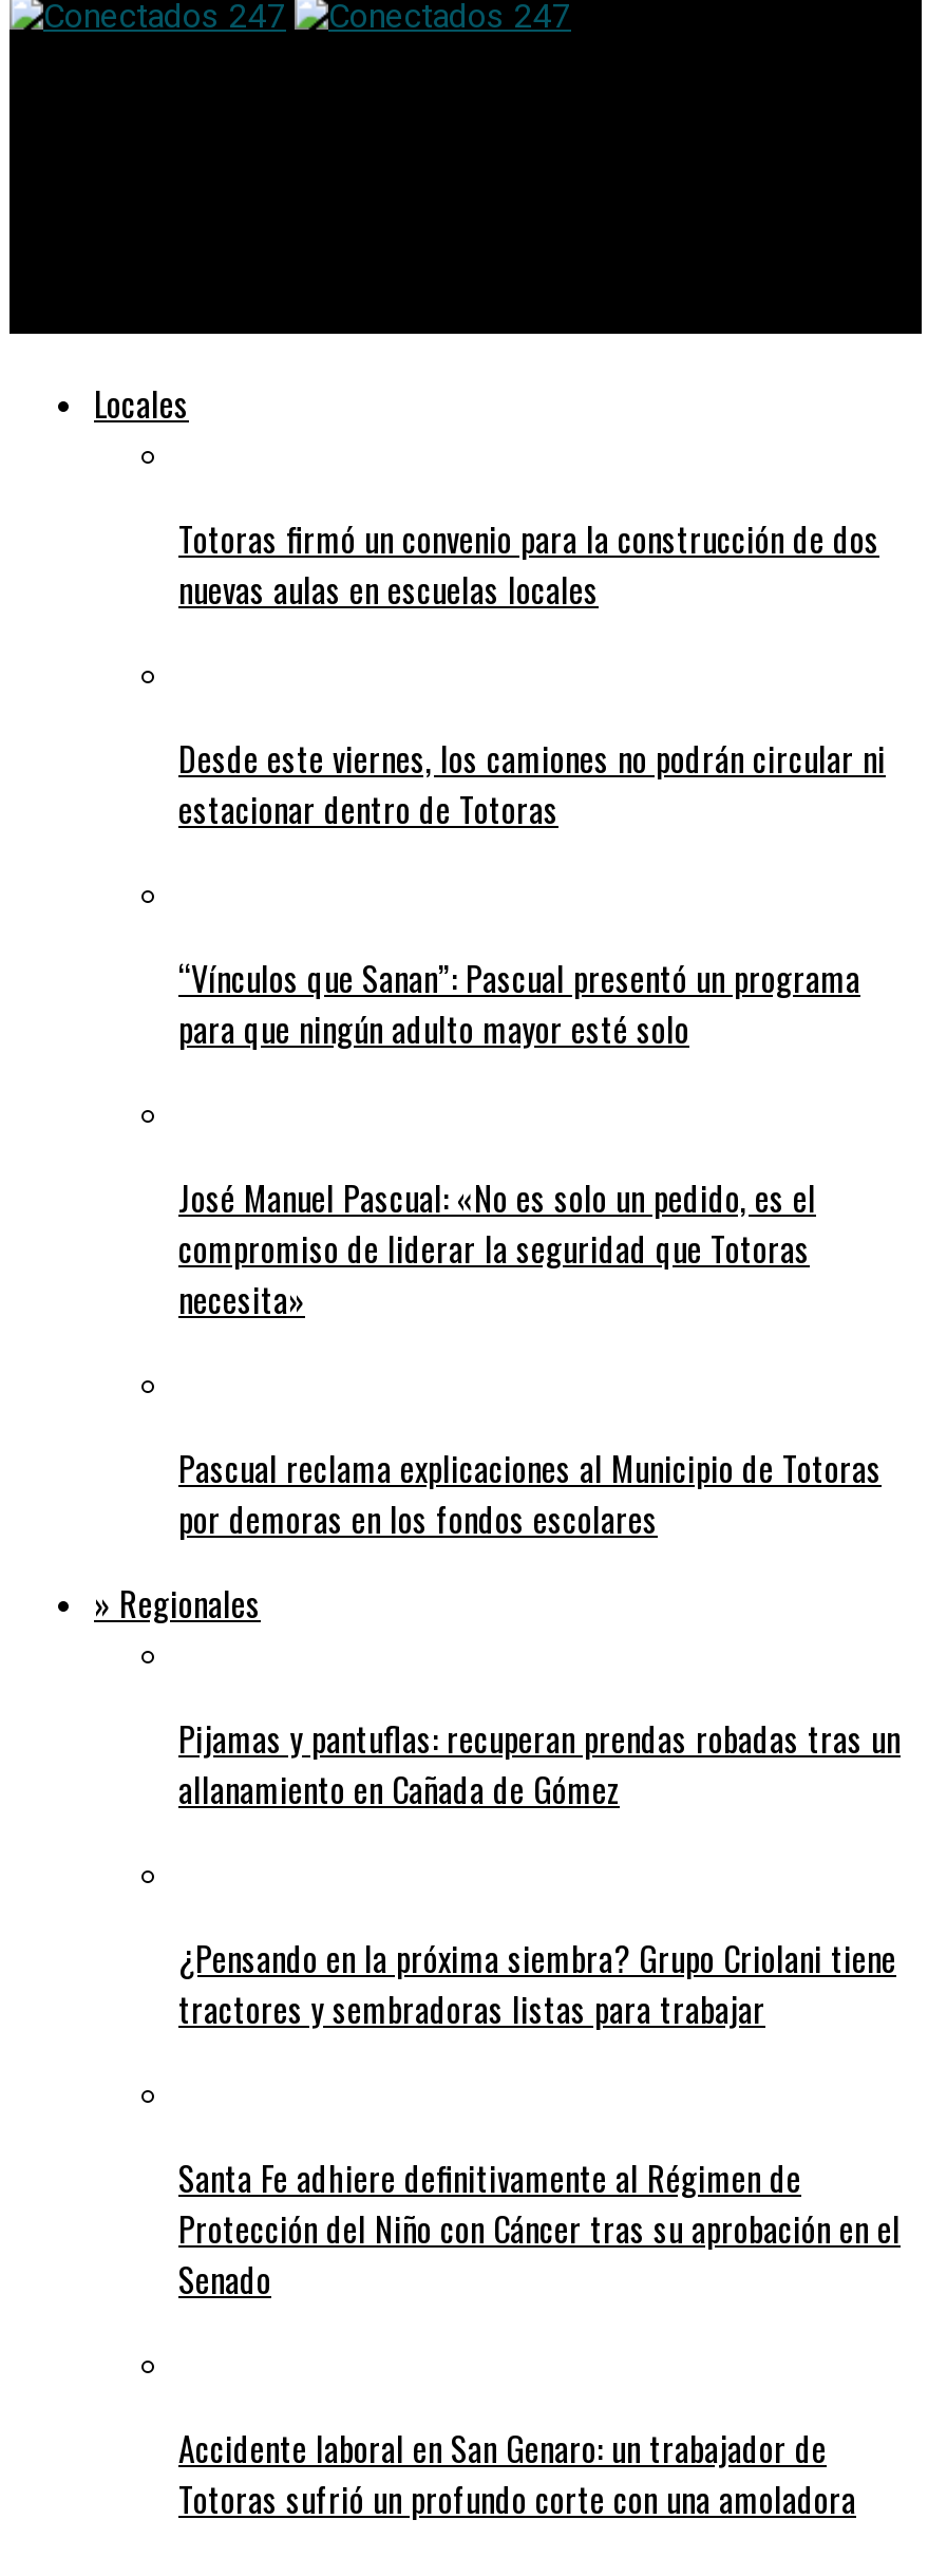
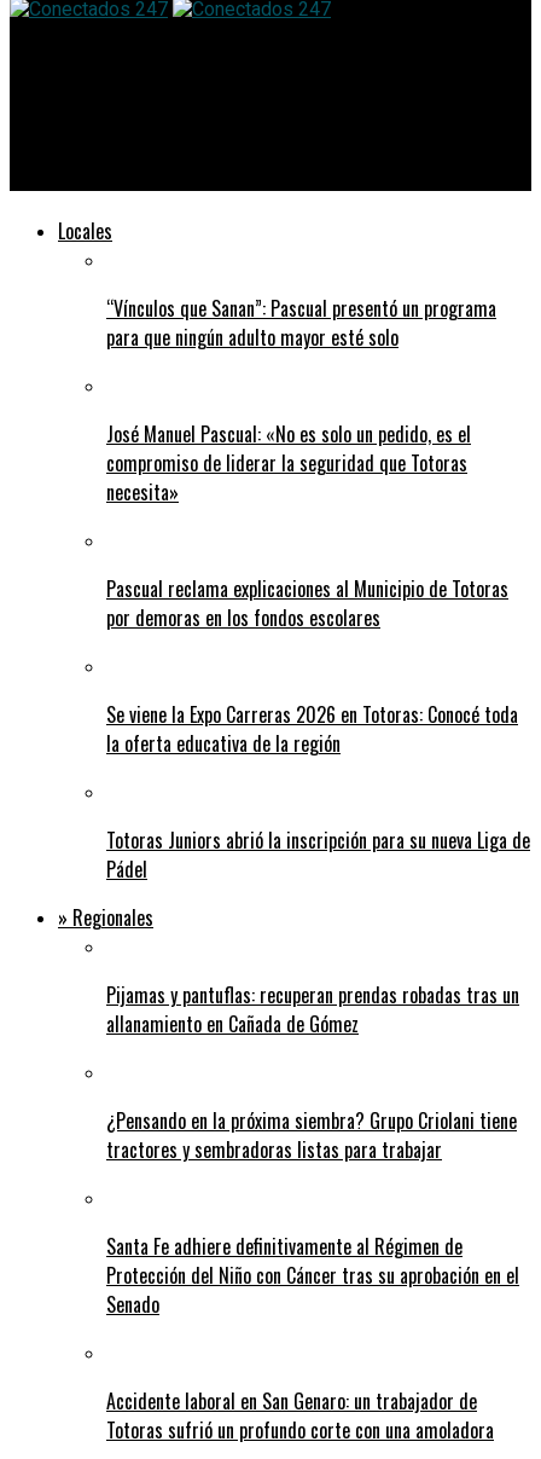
- Totoras firmó un convenio para la construcción de dos
- nuevas aulas en escuelas locales
- Desde este viernes, los camiones no podrán circular ni
- estacionar dentro de Totoras

moved up: “Vínculos que Sanan”: Pascual presentó un programa | para que ningún adulto mayor esté solo | José Manuel Pascual: «No es solo un pedido, es el | compromiso de liderar la seguridad que Totoras | necesita» | Pascual reclama explicaciones al Municipio de Totoras | por demoras en los fondos escolares

+ Se viene la Expo Carreras 2026 en Totoras: Conocé toda
+ la oferta educativa de la región
+ Totoras Juniors abrió la inscripción para su nueva Liga de
+ Pádel
